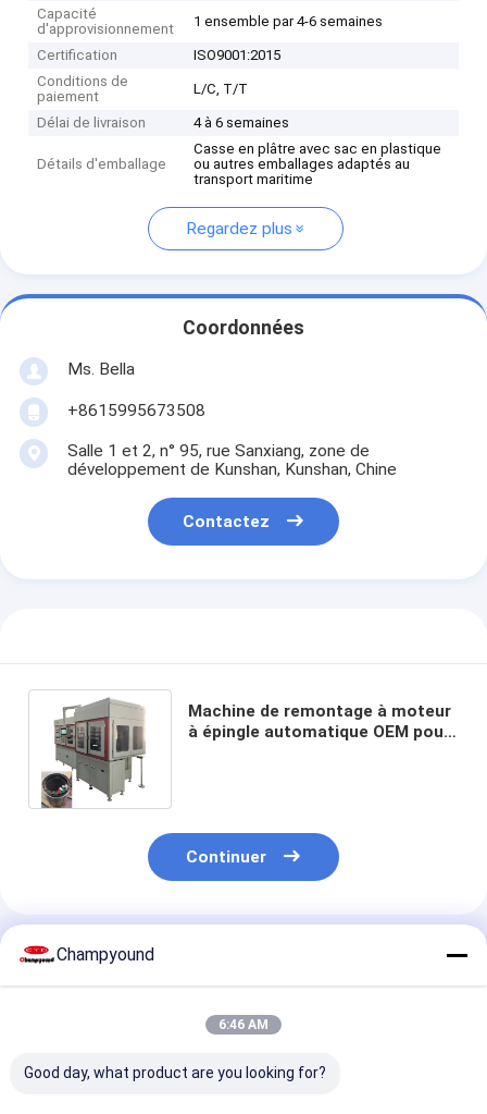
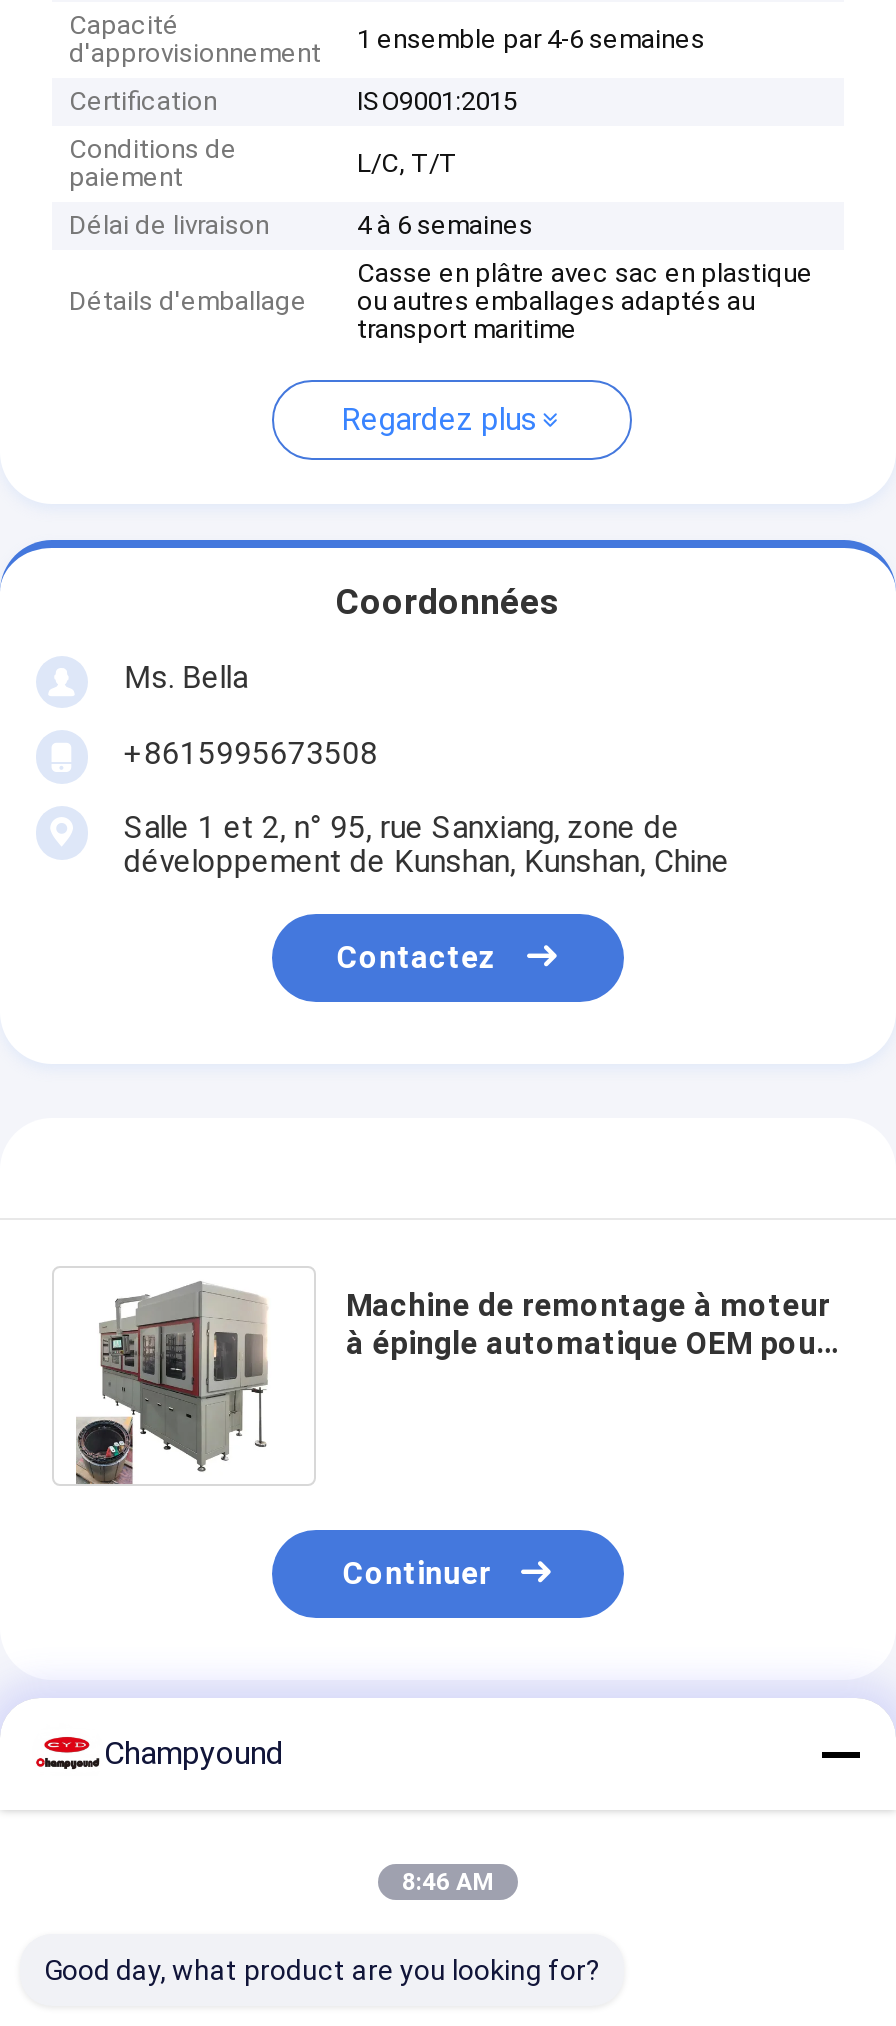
- 6:46 AM
+ 8:46 AM
